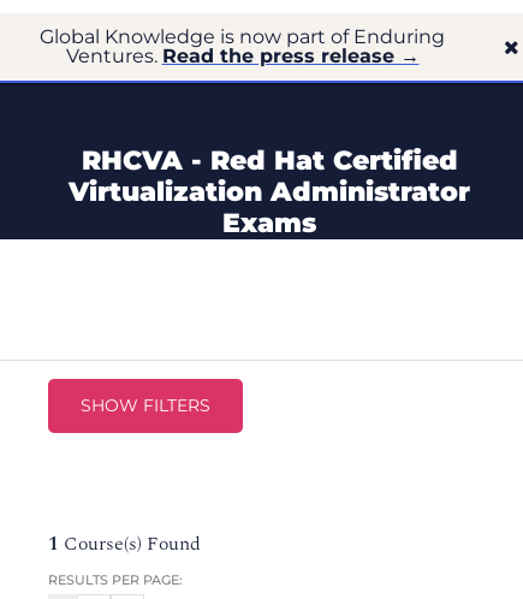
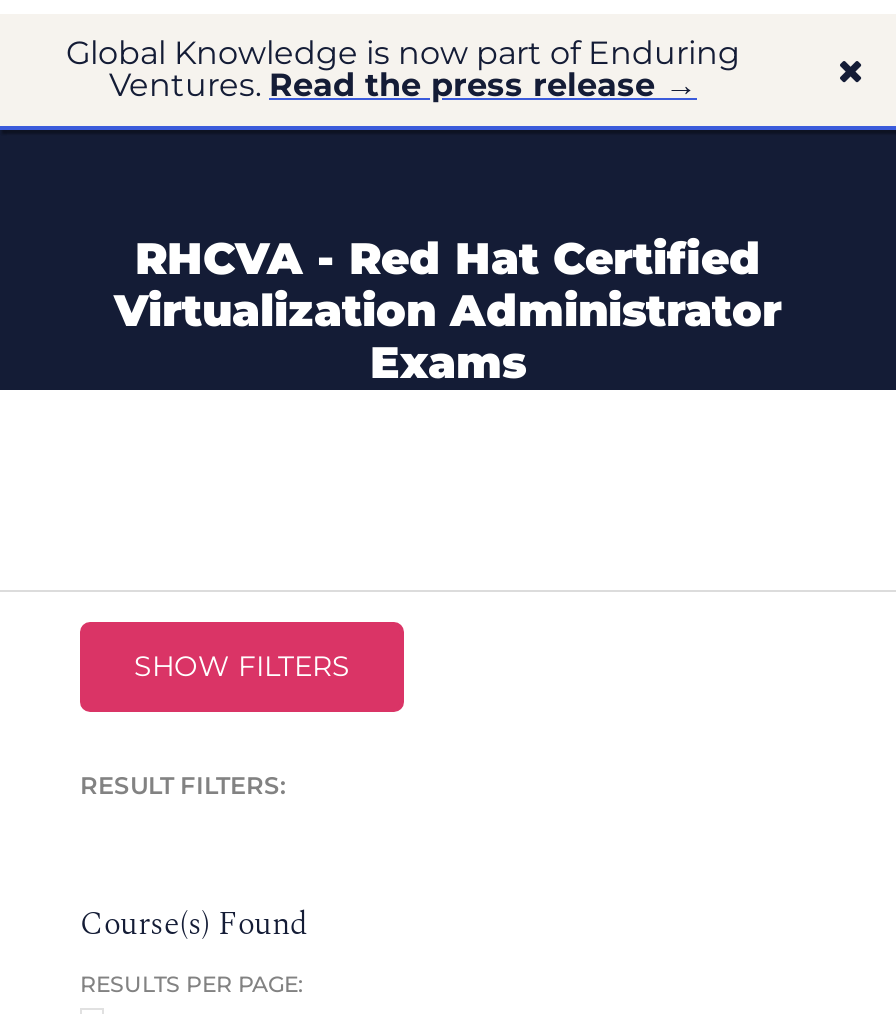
- 1 Course(s) Found
+ RESULT FILTERS:
+ Course(s) Found
